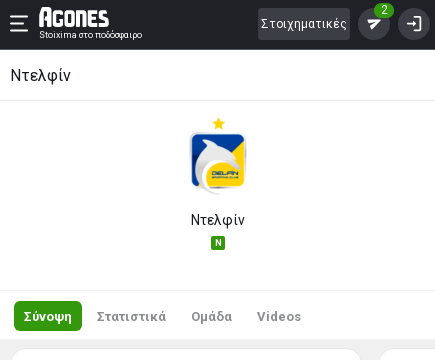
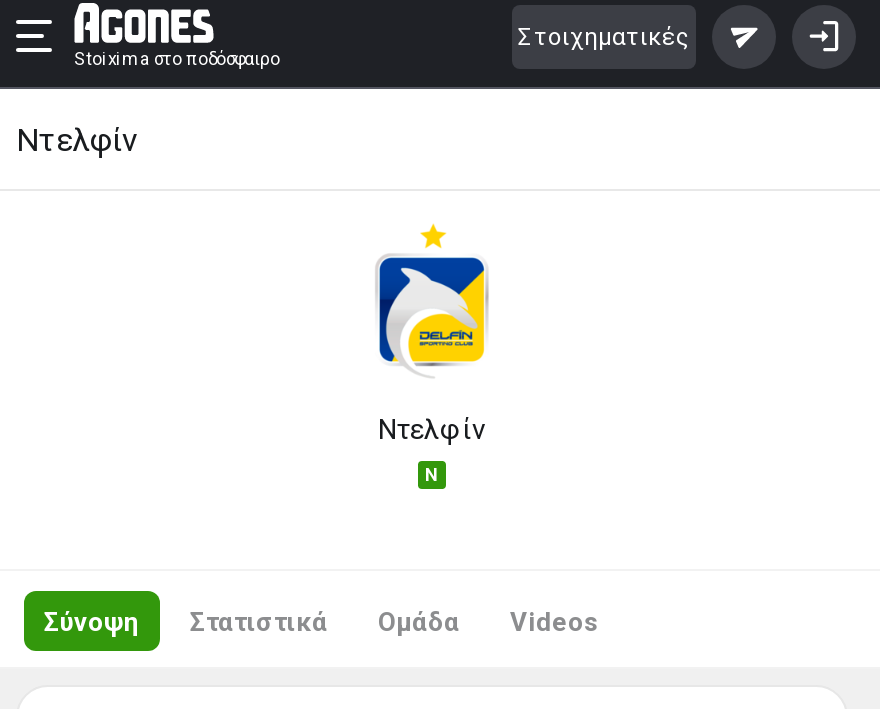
- 2
